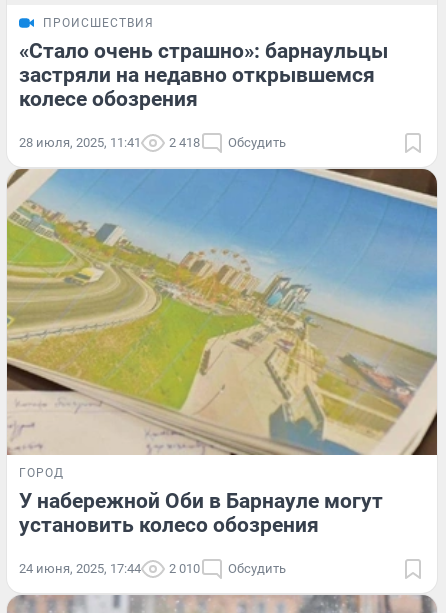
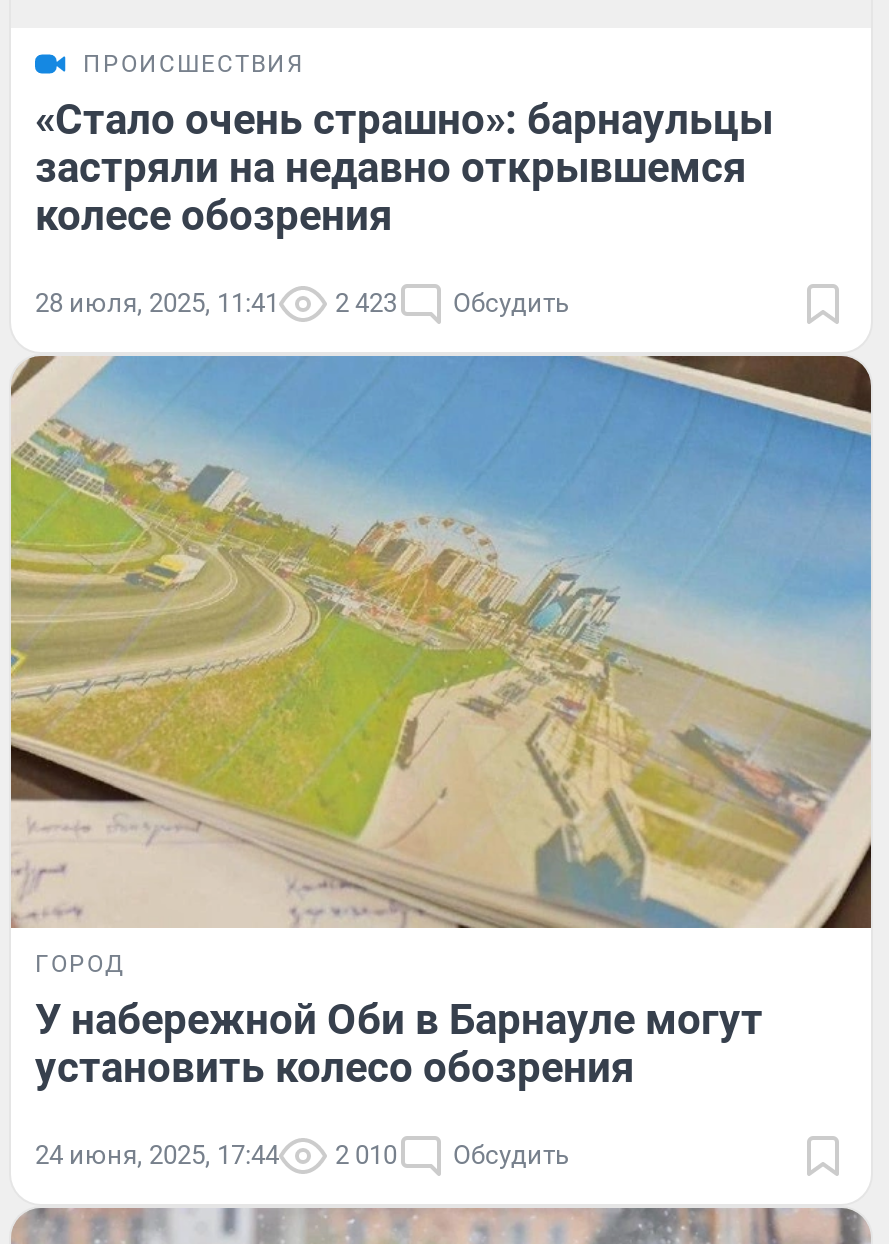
- 28 июля, 2025, 11:41 2 418 Обсудить
+ 28 июля, 2025, 11:41 2 423 Обсудить
